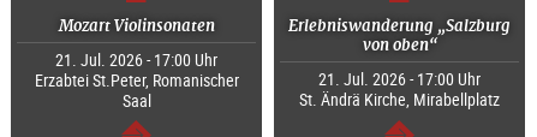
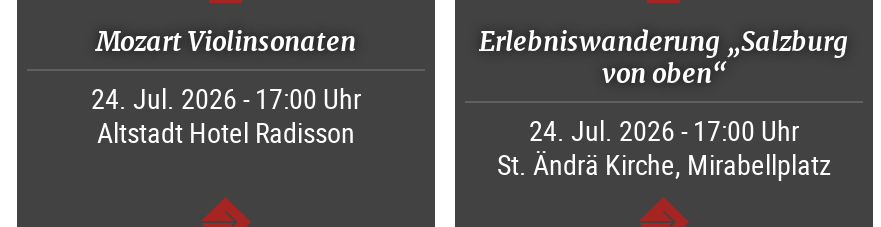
- 21. Jul. 2026 - 17:00 Uhr
- Erzabtei St.Peter, Romanischer
- Saal
+ 24. Jul. 2026 - 17:00 Uhr
+ Altstadt Hotel Radisson

- 21. Jul. 2026 - 17:00 Uhr
+ 24. Jul. 2026 - 17:00 Uhr
